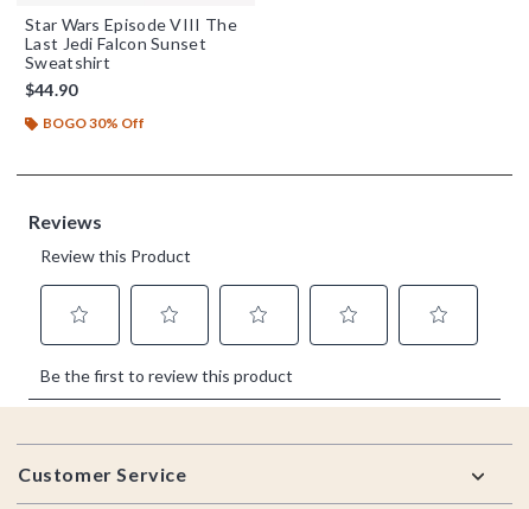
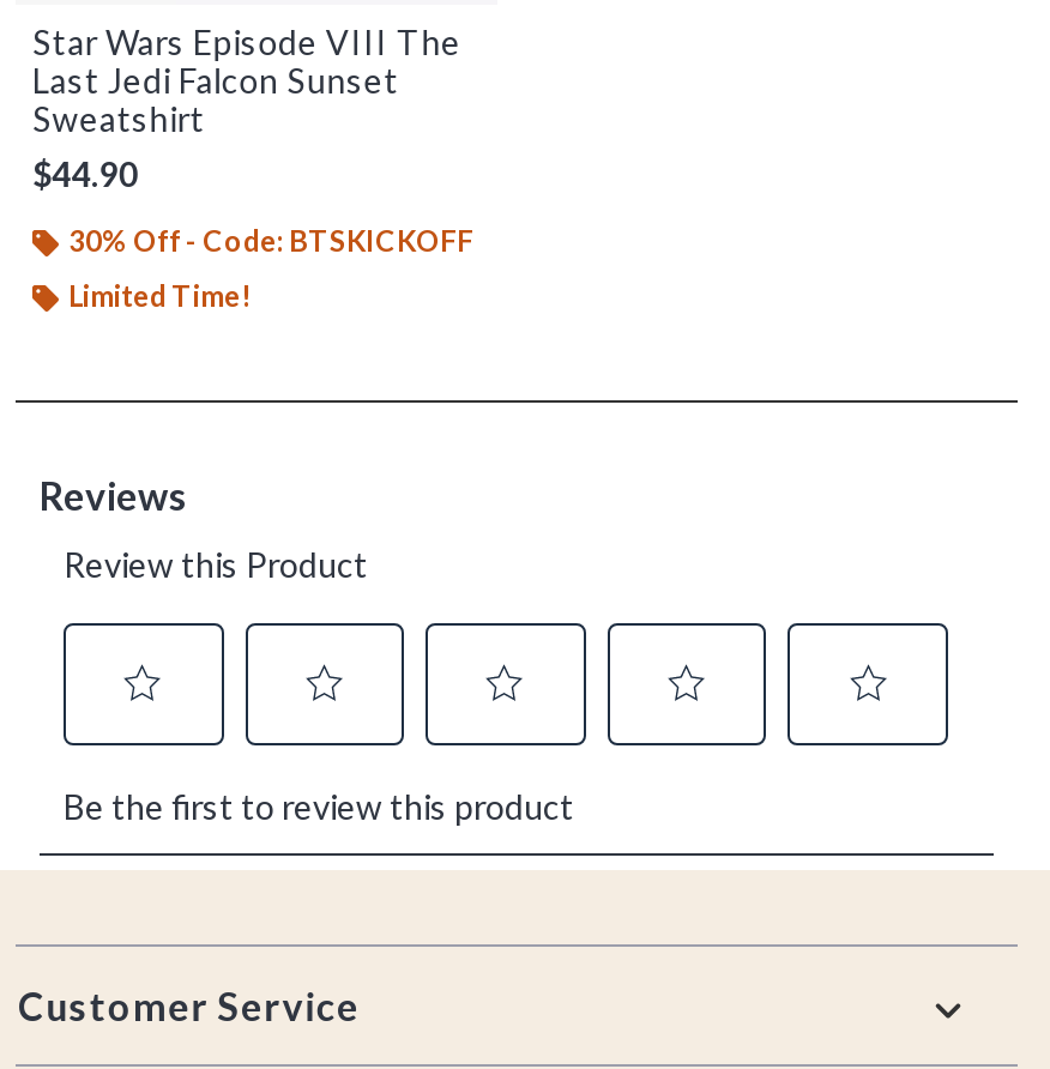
- BOGO 30% Off
+ 30% Off - Code: BTSKICKOFF
+ Limited Time!
